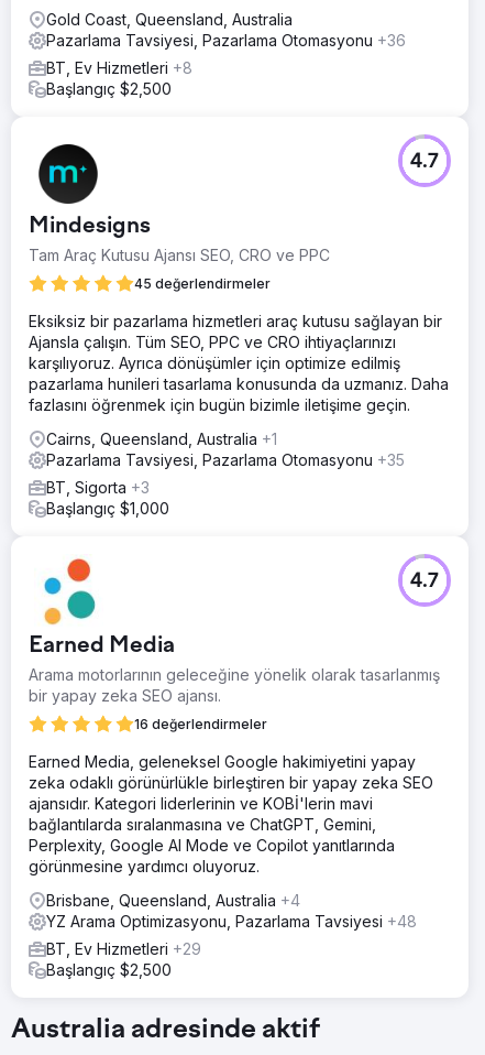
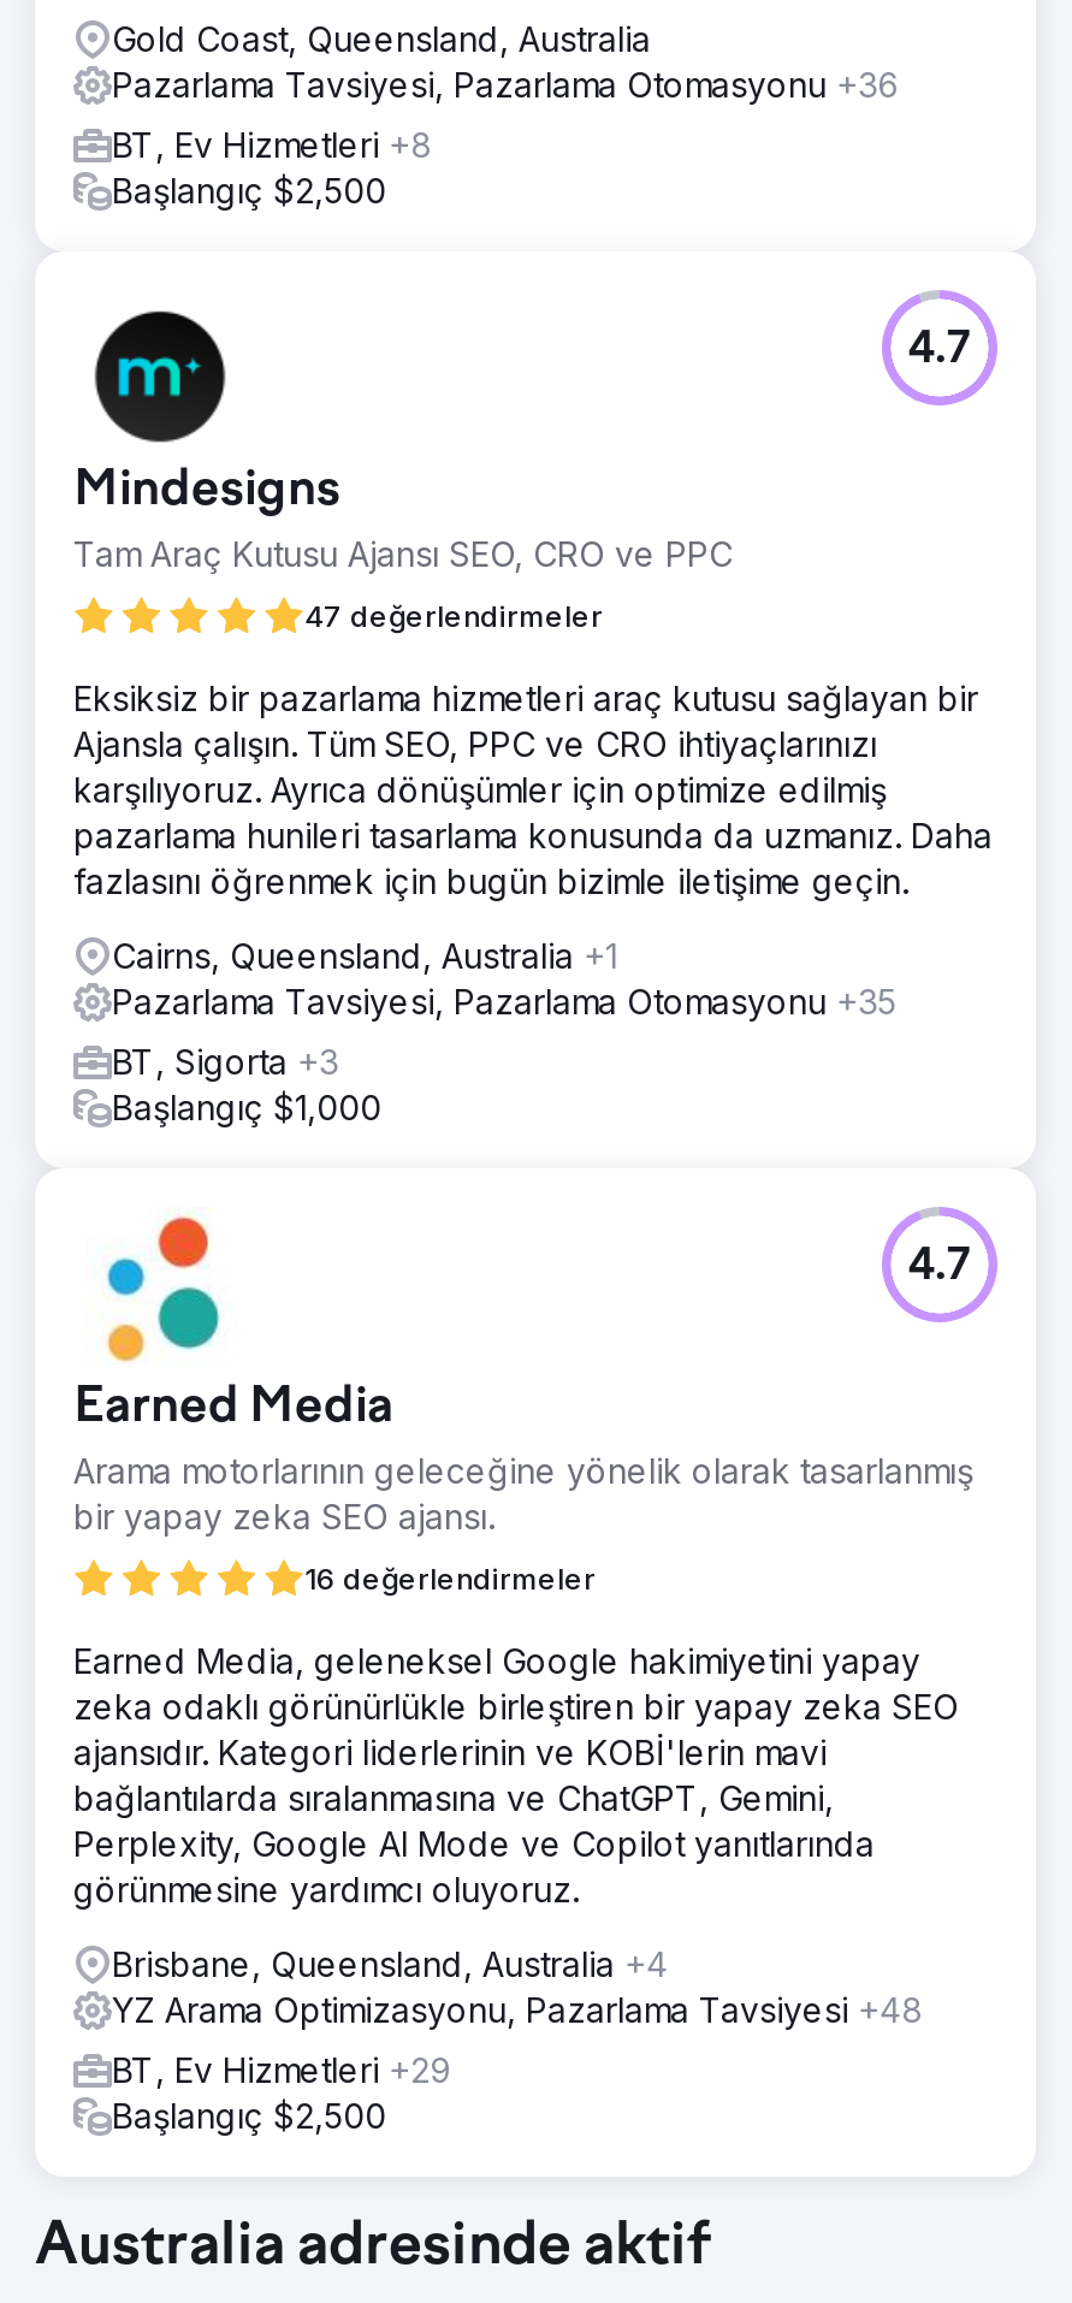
- 45 değerlendirmeler
+ 47 değerlendirmeler
